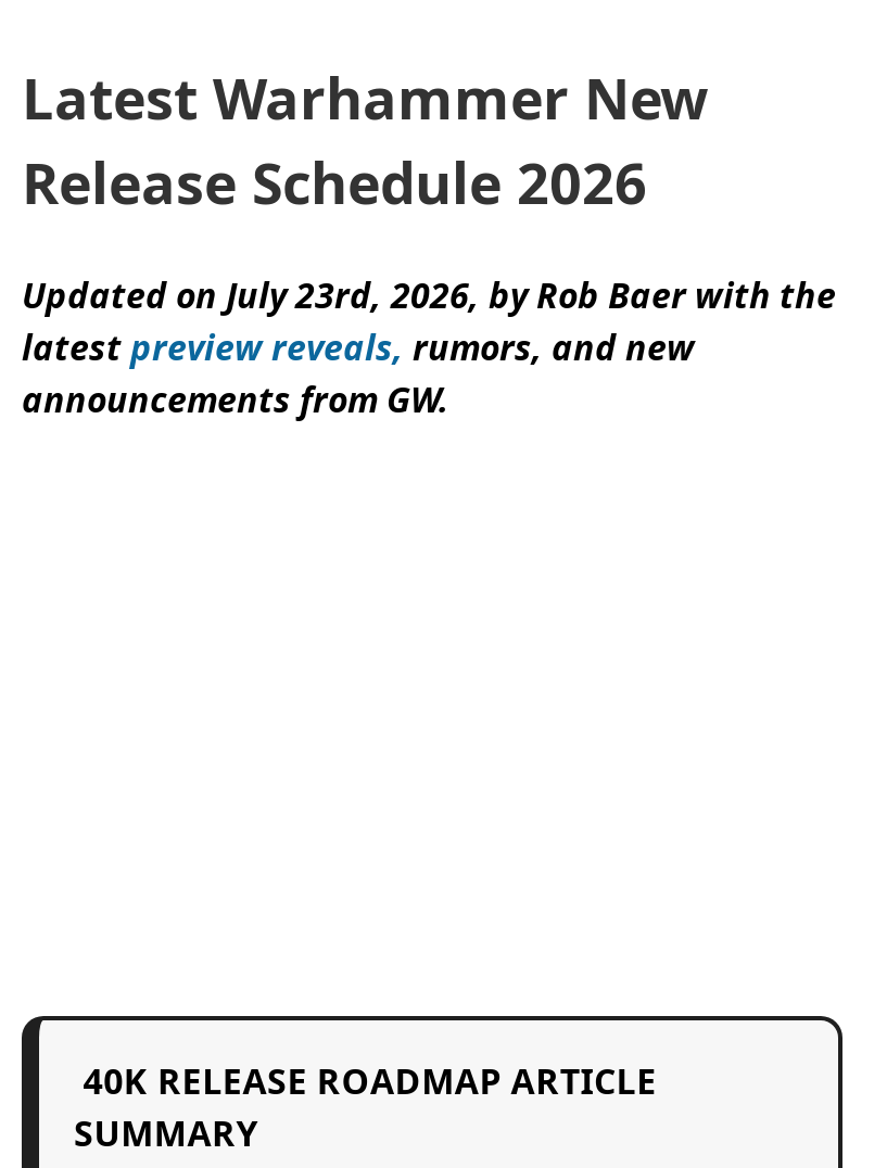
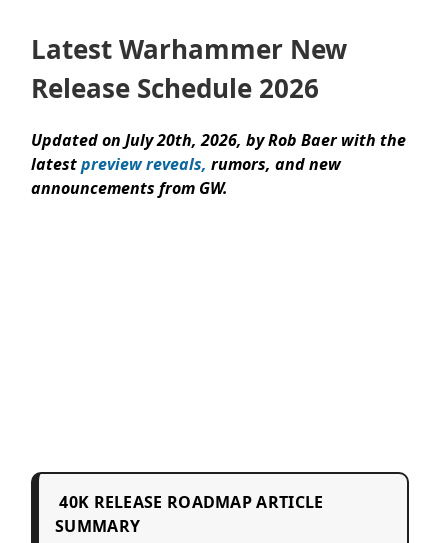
- Updated on July 23rd, 2026, by Rob Baer with the
+ Updated on July 20th, 2026, by Rob Baer with the
